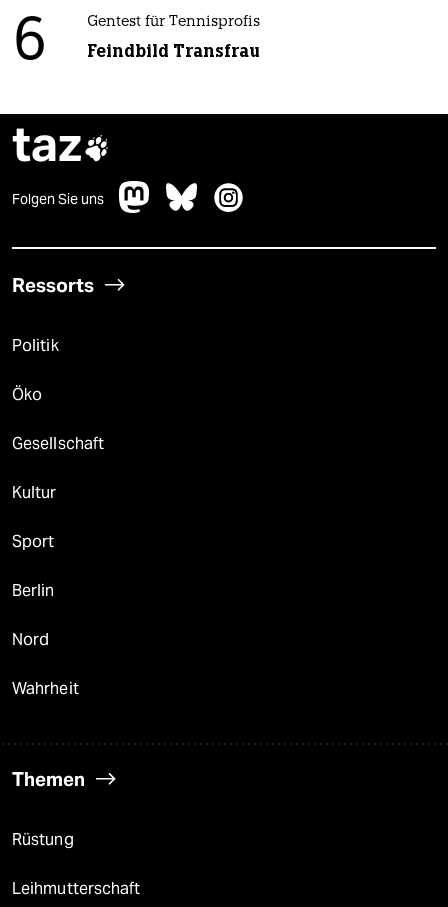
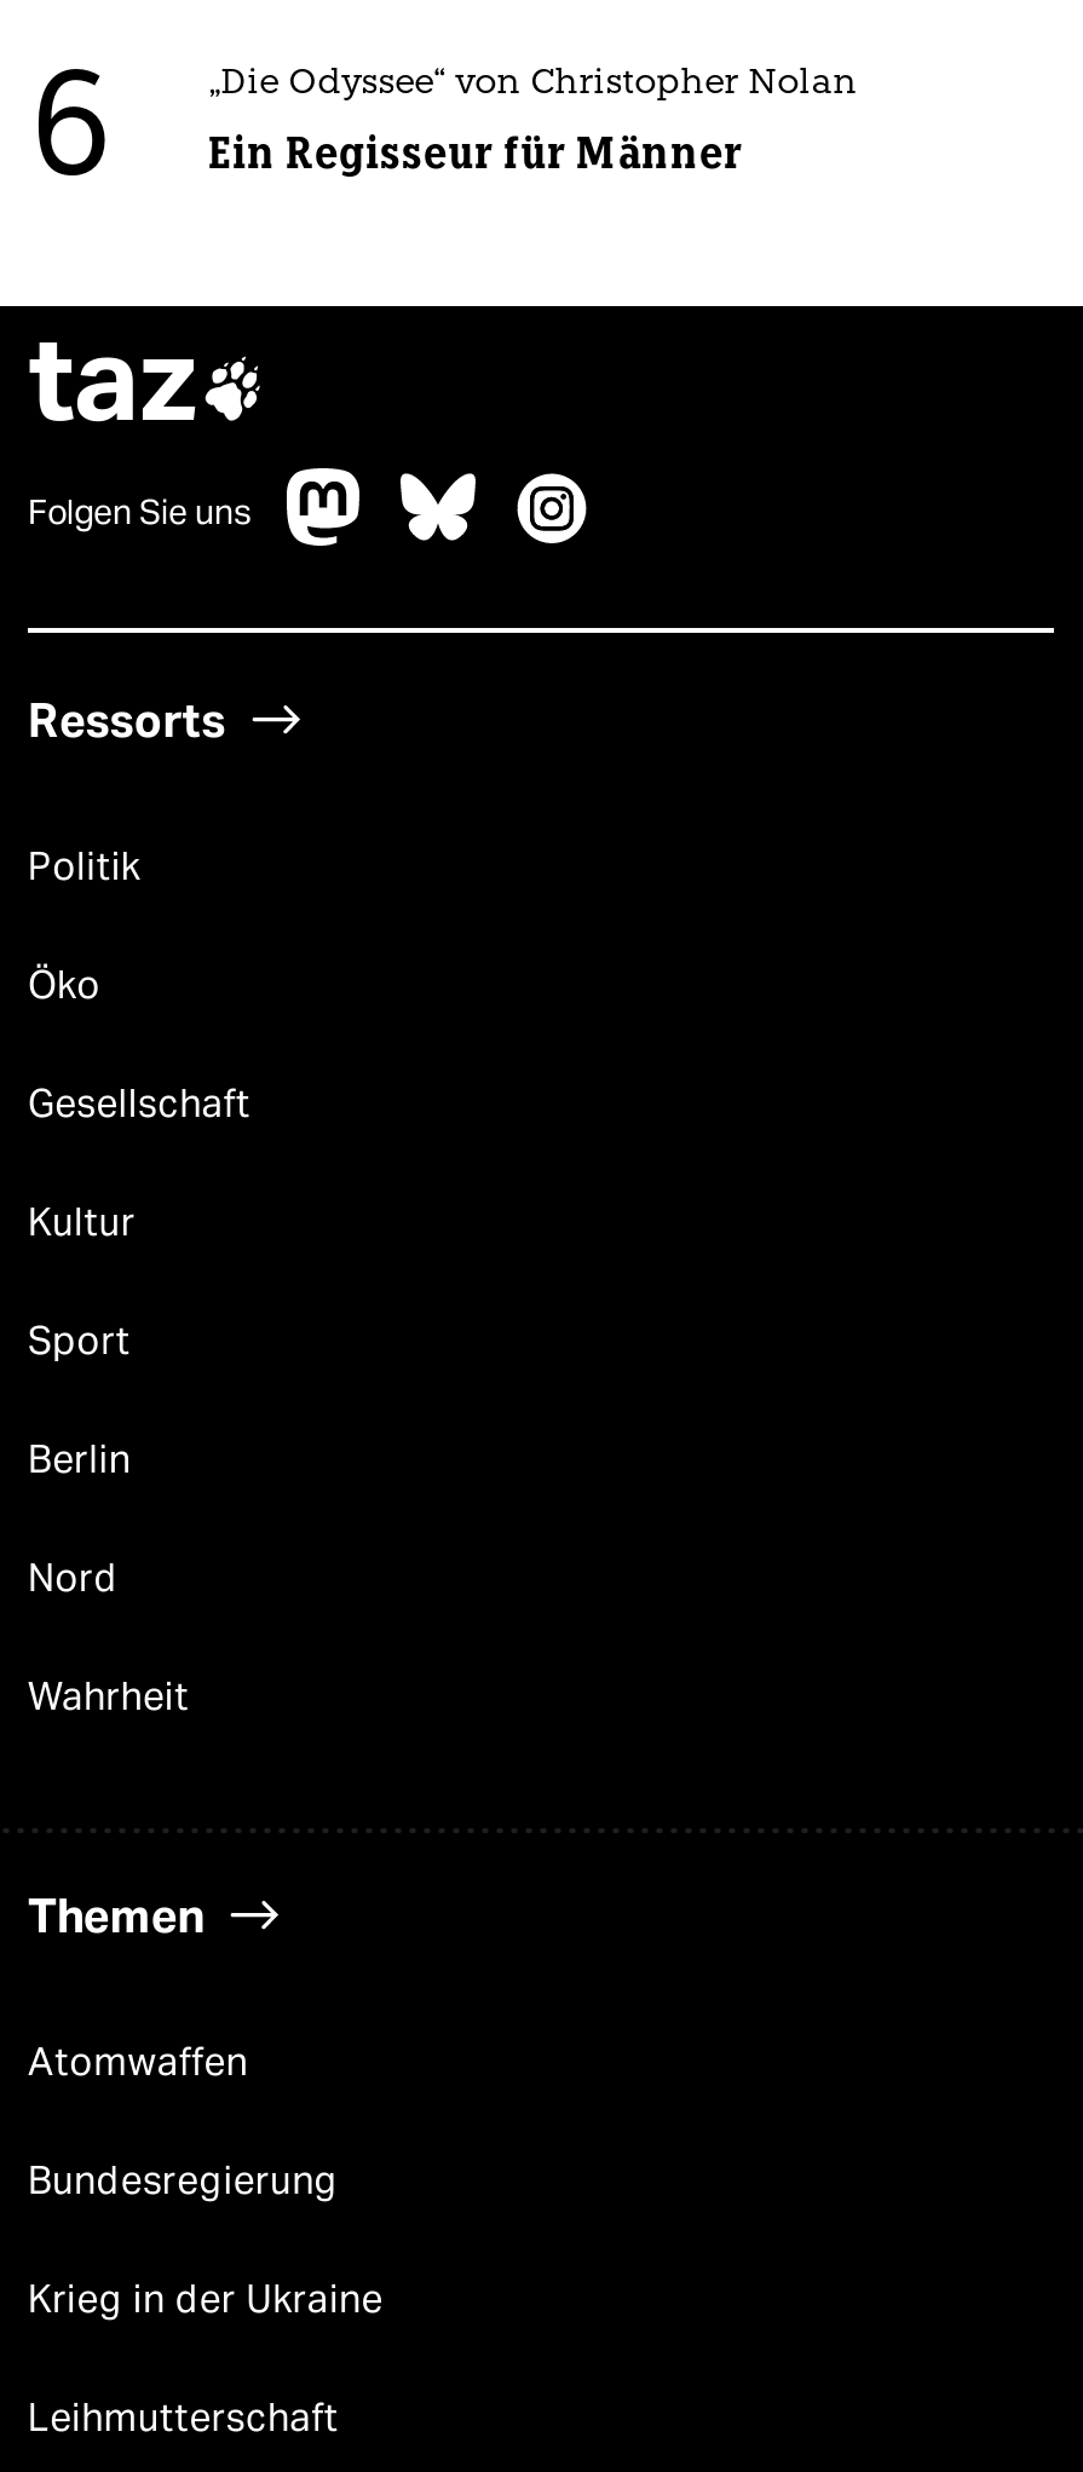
- Gentest für Tennisprofis
+ „Die Odyssee“ von Christopher Nolan

- Feindbild Transfrau
+ Ein Regisseur für Männer

- Rüstung
+ Atomwaffen
+ Bundesregierung
+ Krieg in der Ukraine
